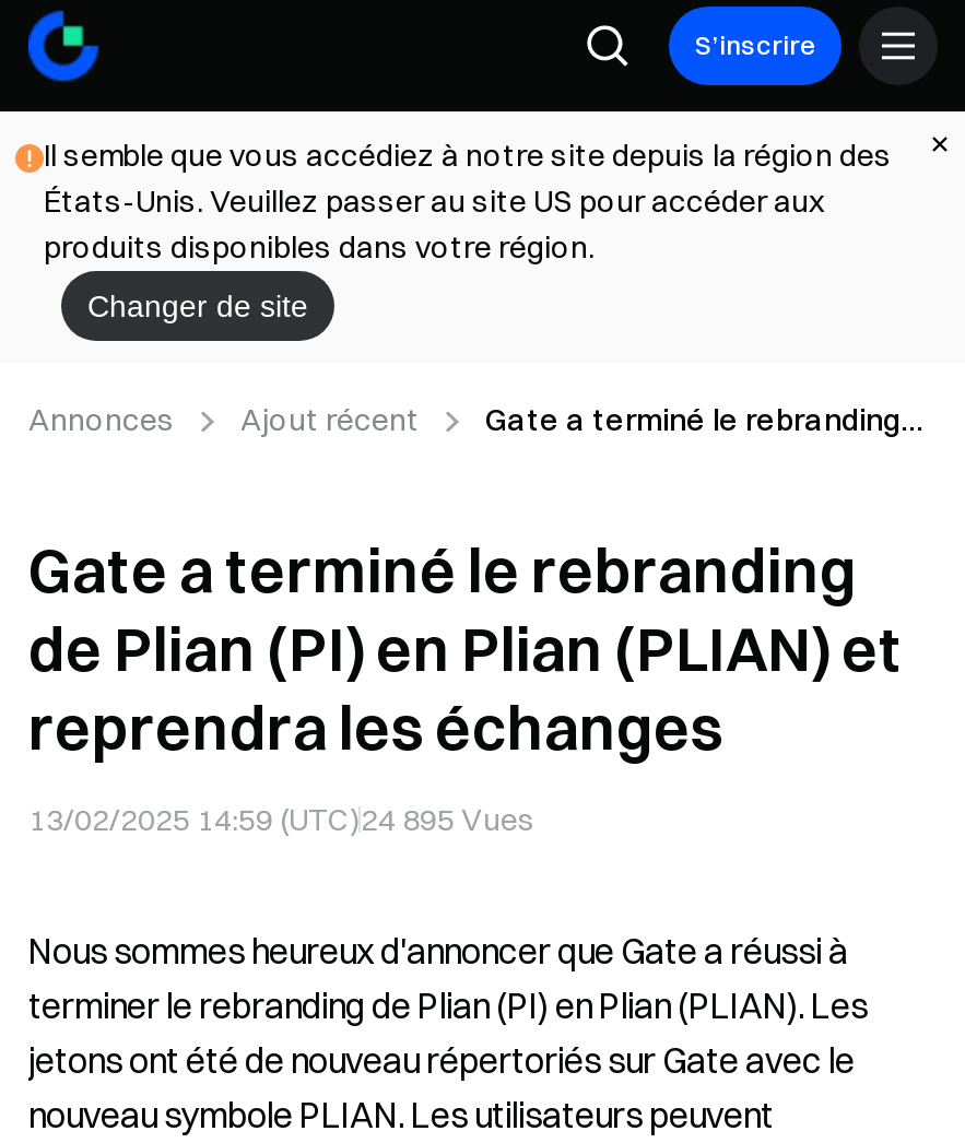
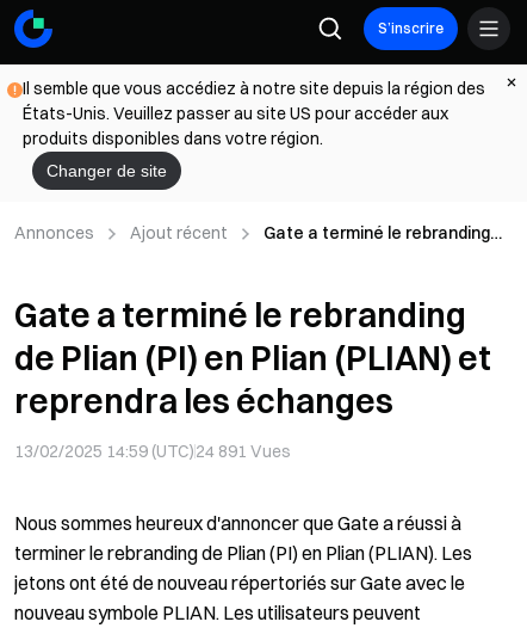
- 13/02/2025 14:59 (UTC)24 895 Vues
+ 13/02/2025 14:59 (UTC)24 891 Vues
